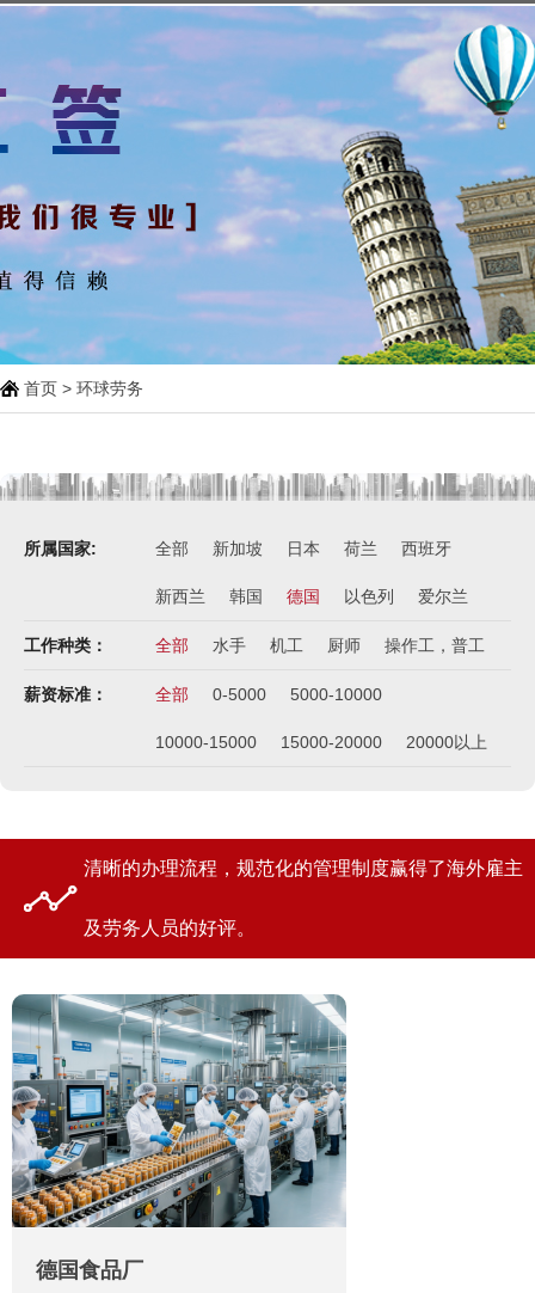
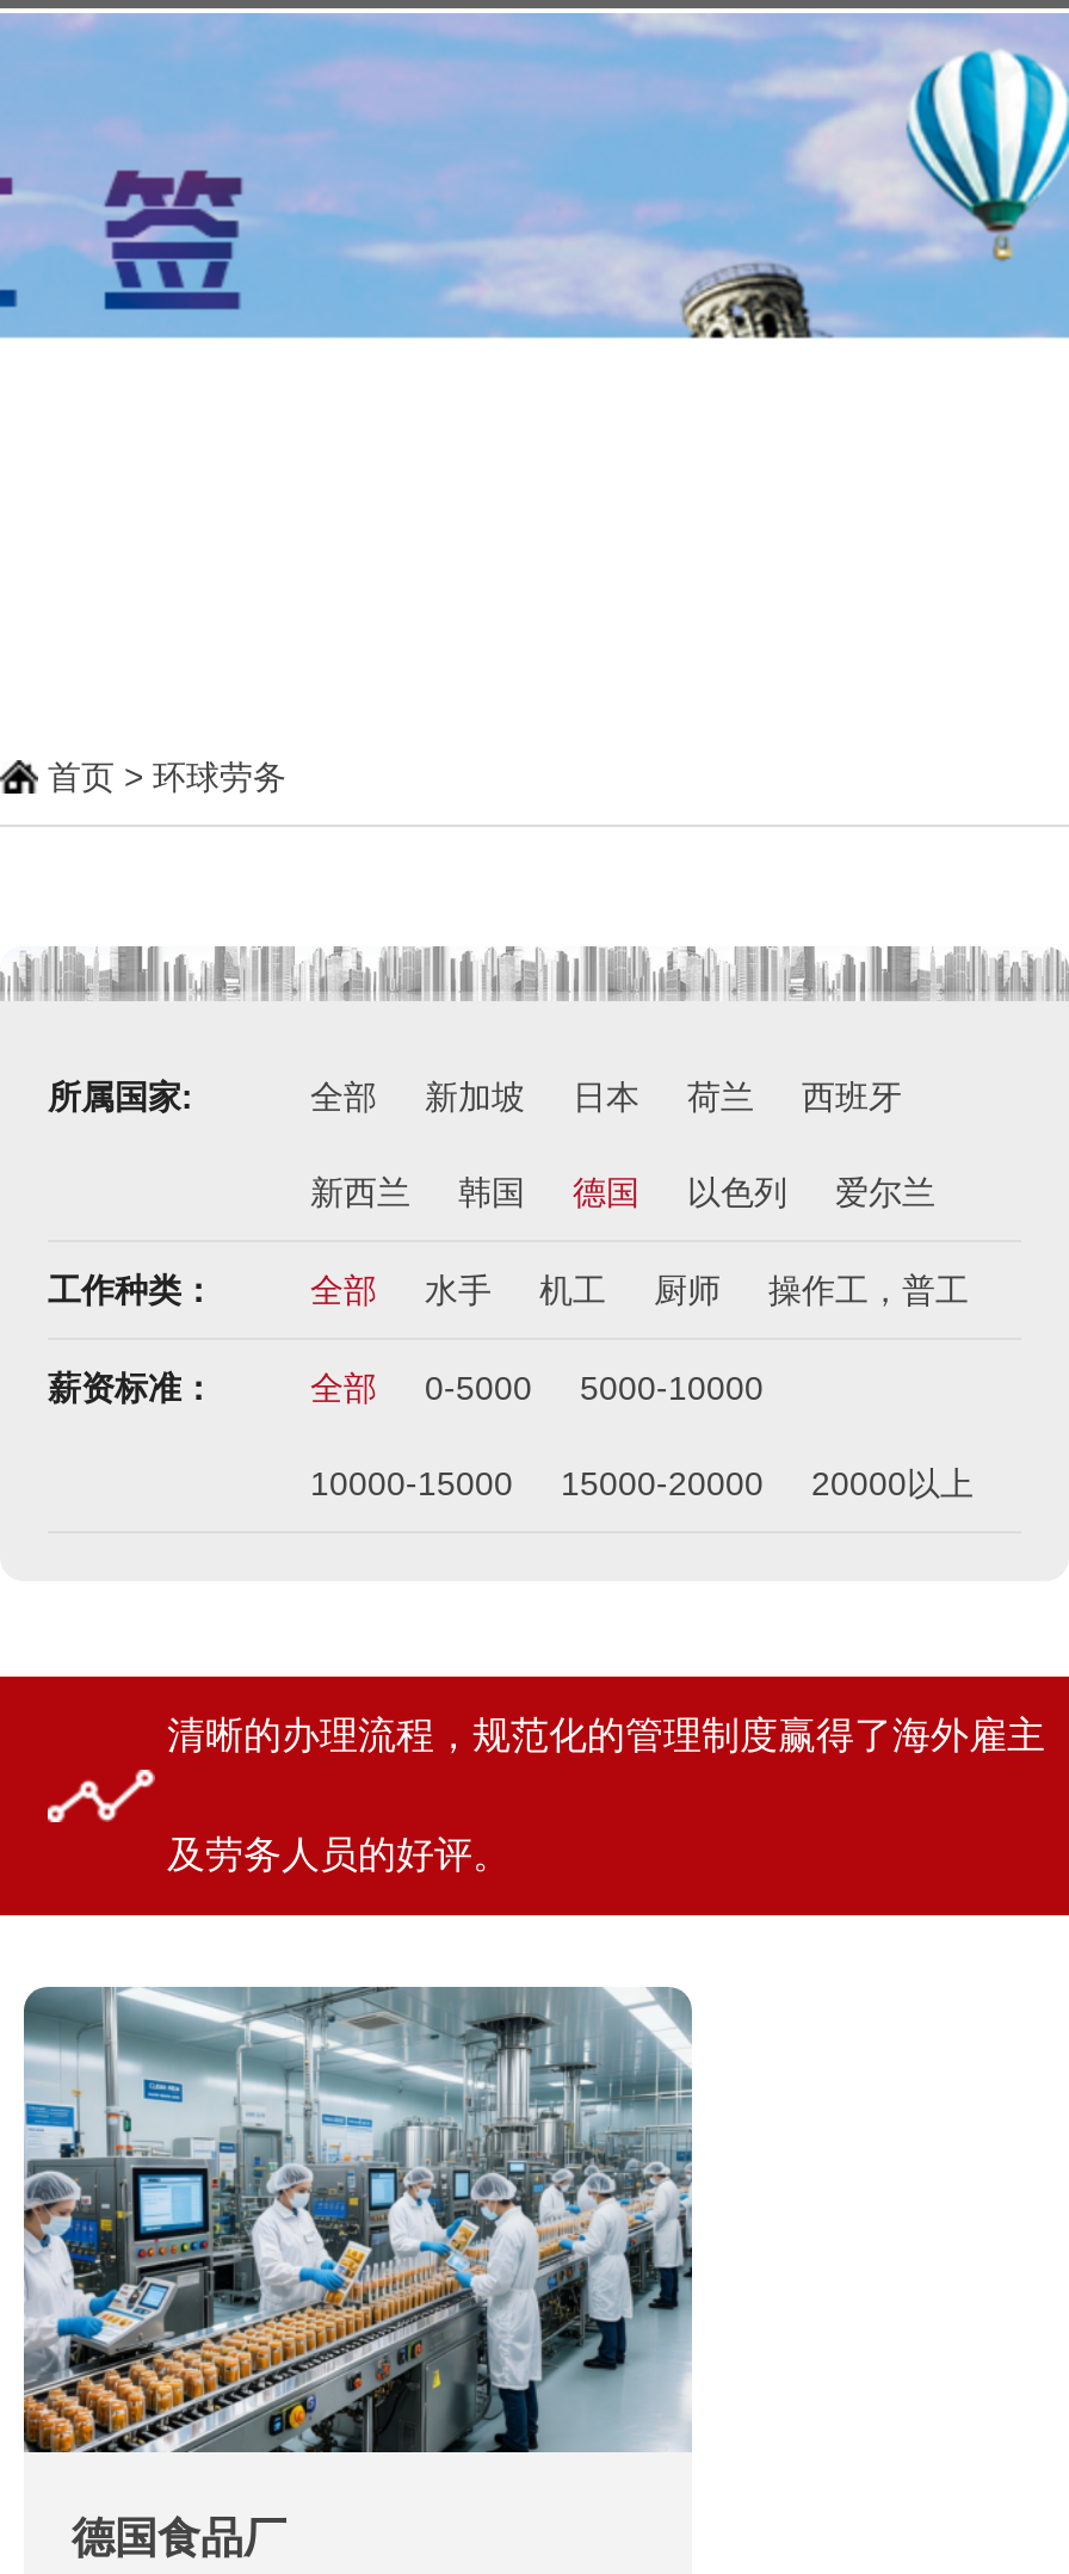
- [image]
